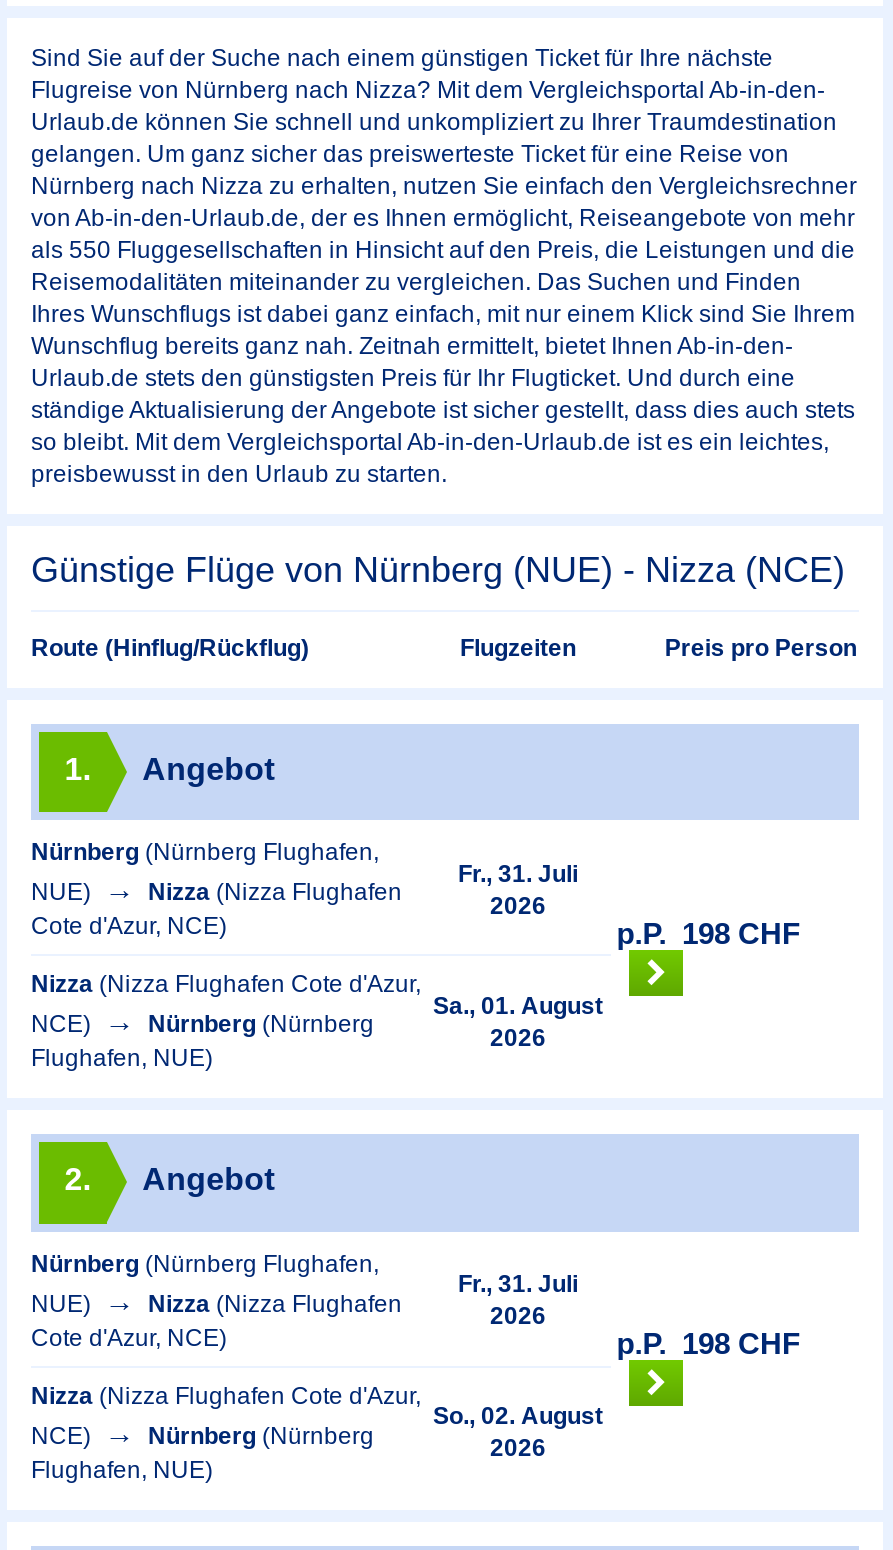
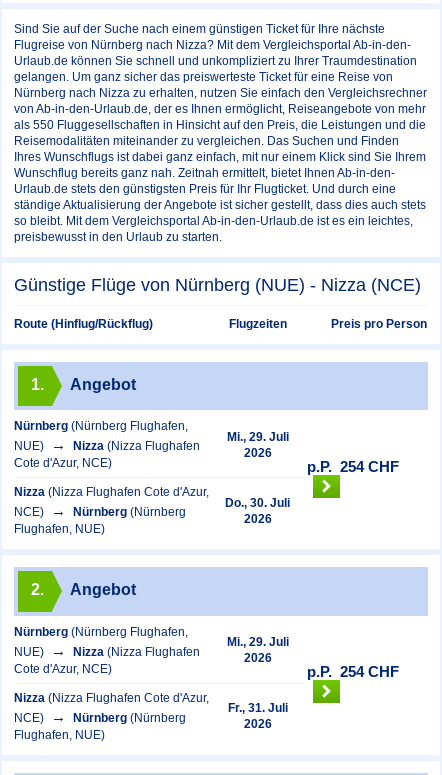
- Fr., 31. Juli
+ Mi., 29. Juli

- p.P. 198 CHF
+ p.P. 254 CHF

- Sa., 01. August
+ Do., 30. Juli

- Fr., 31. Juli
+ Mi., 29. Juli

- p.P. 198 CHF
+ p.P. 254 CHF

- So., 02. August
+ Fr., 31. Juli
